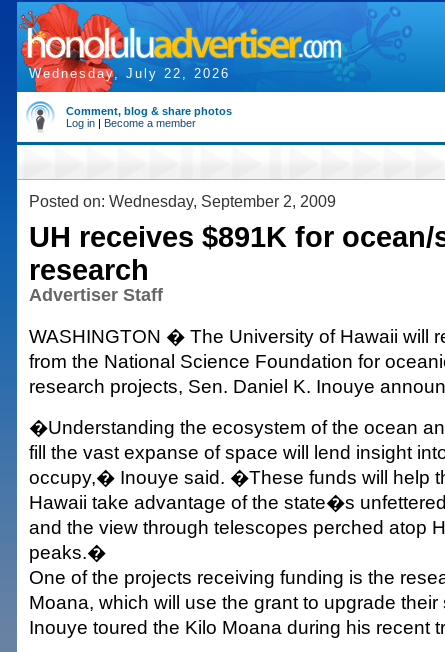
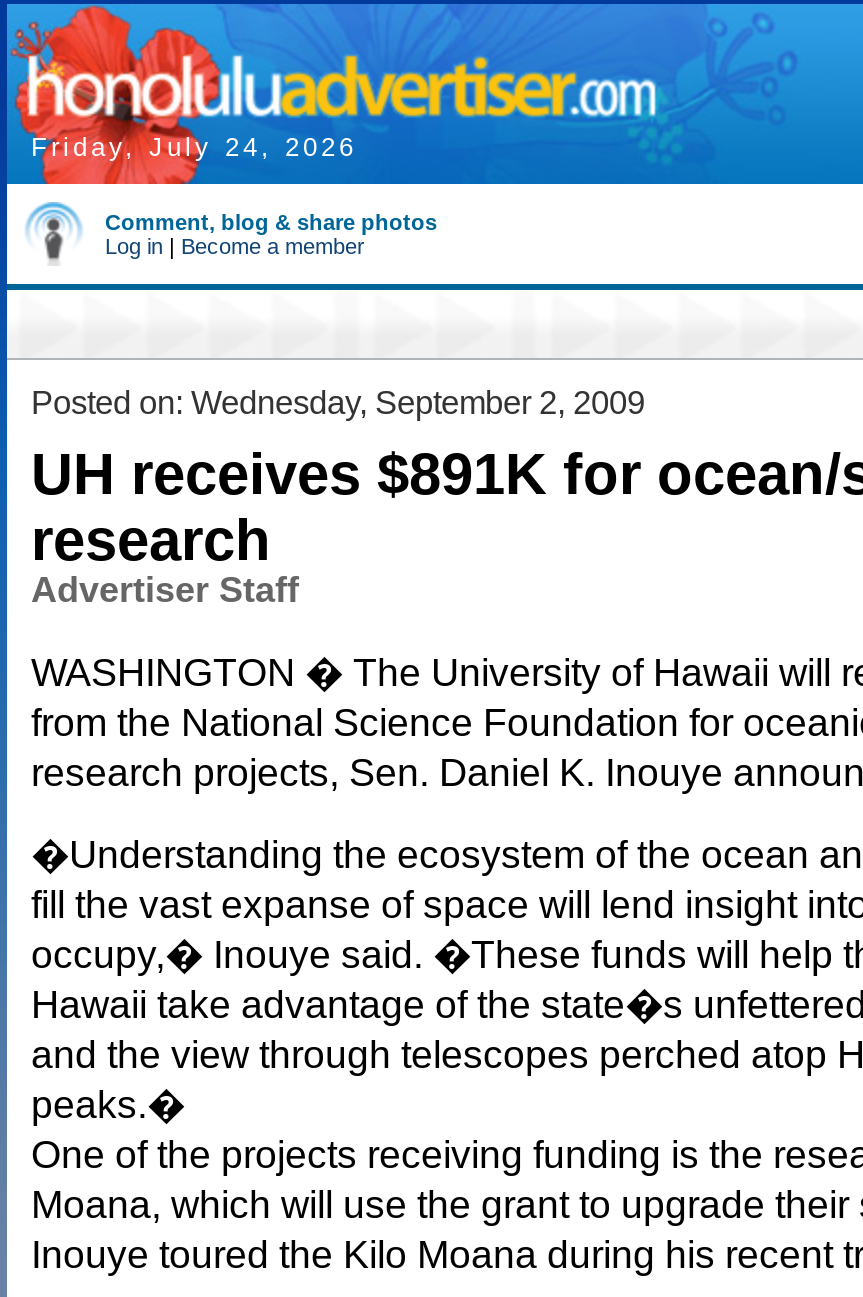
- Wednesday, July 22, 2026
+ Friday, July 24, 2026
